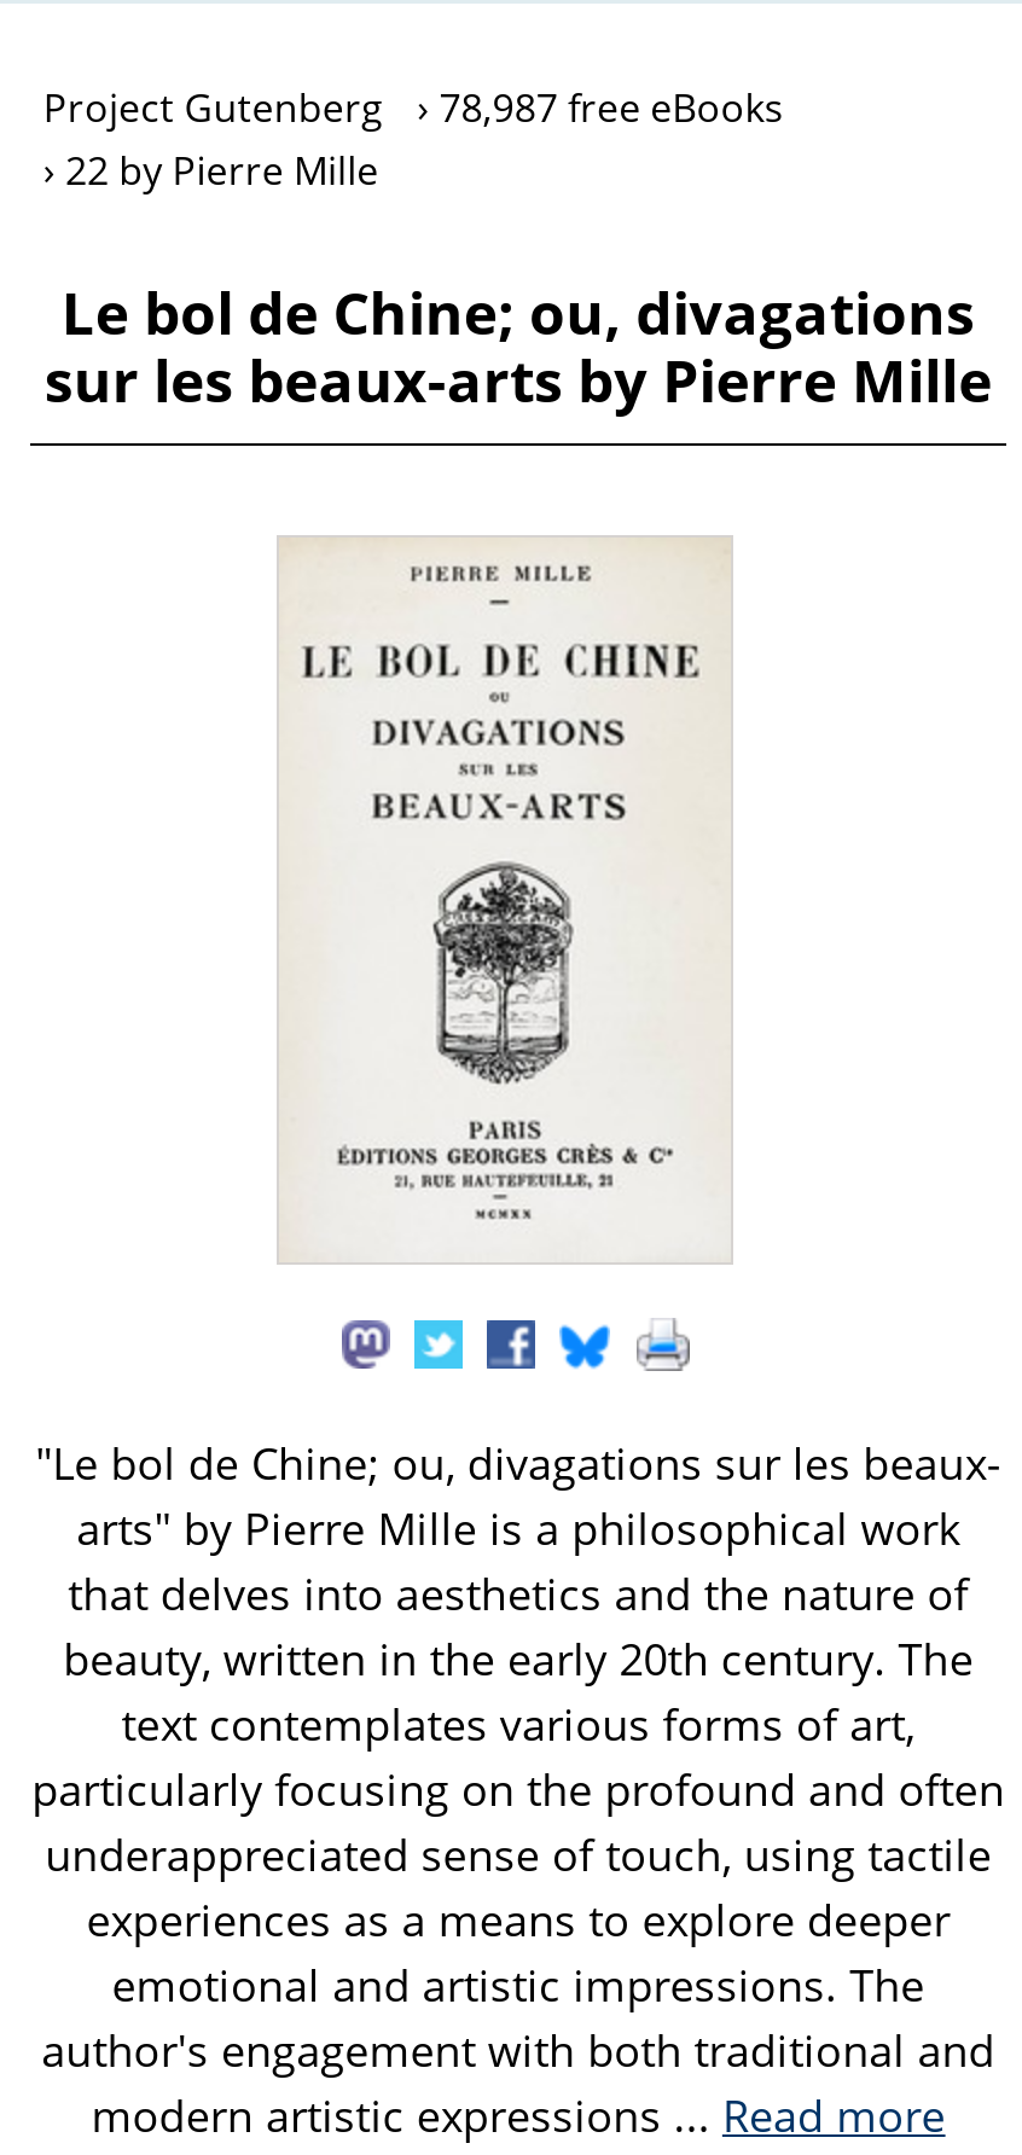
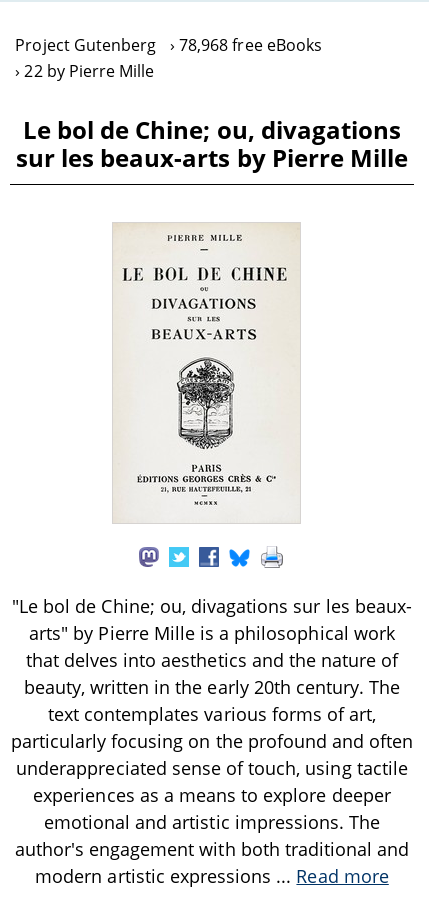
- Project Gutenberg 78,987 free eBooks
+ Project Gutenberg 78,968 free eBooks
